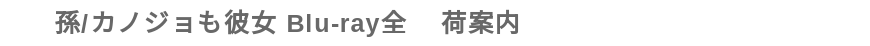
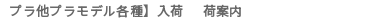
- 孫/カノジョも彼女 Blu-ray全
+ プラ他プラモデル各種】入荷
